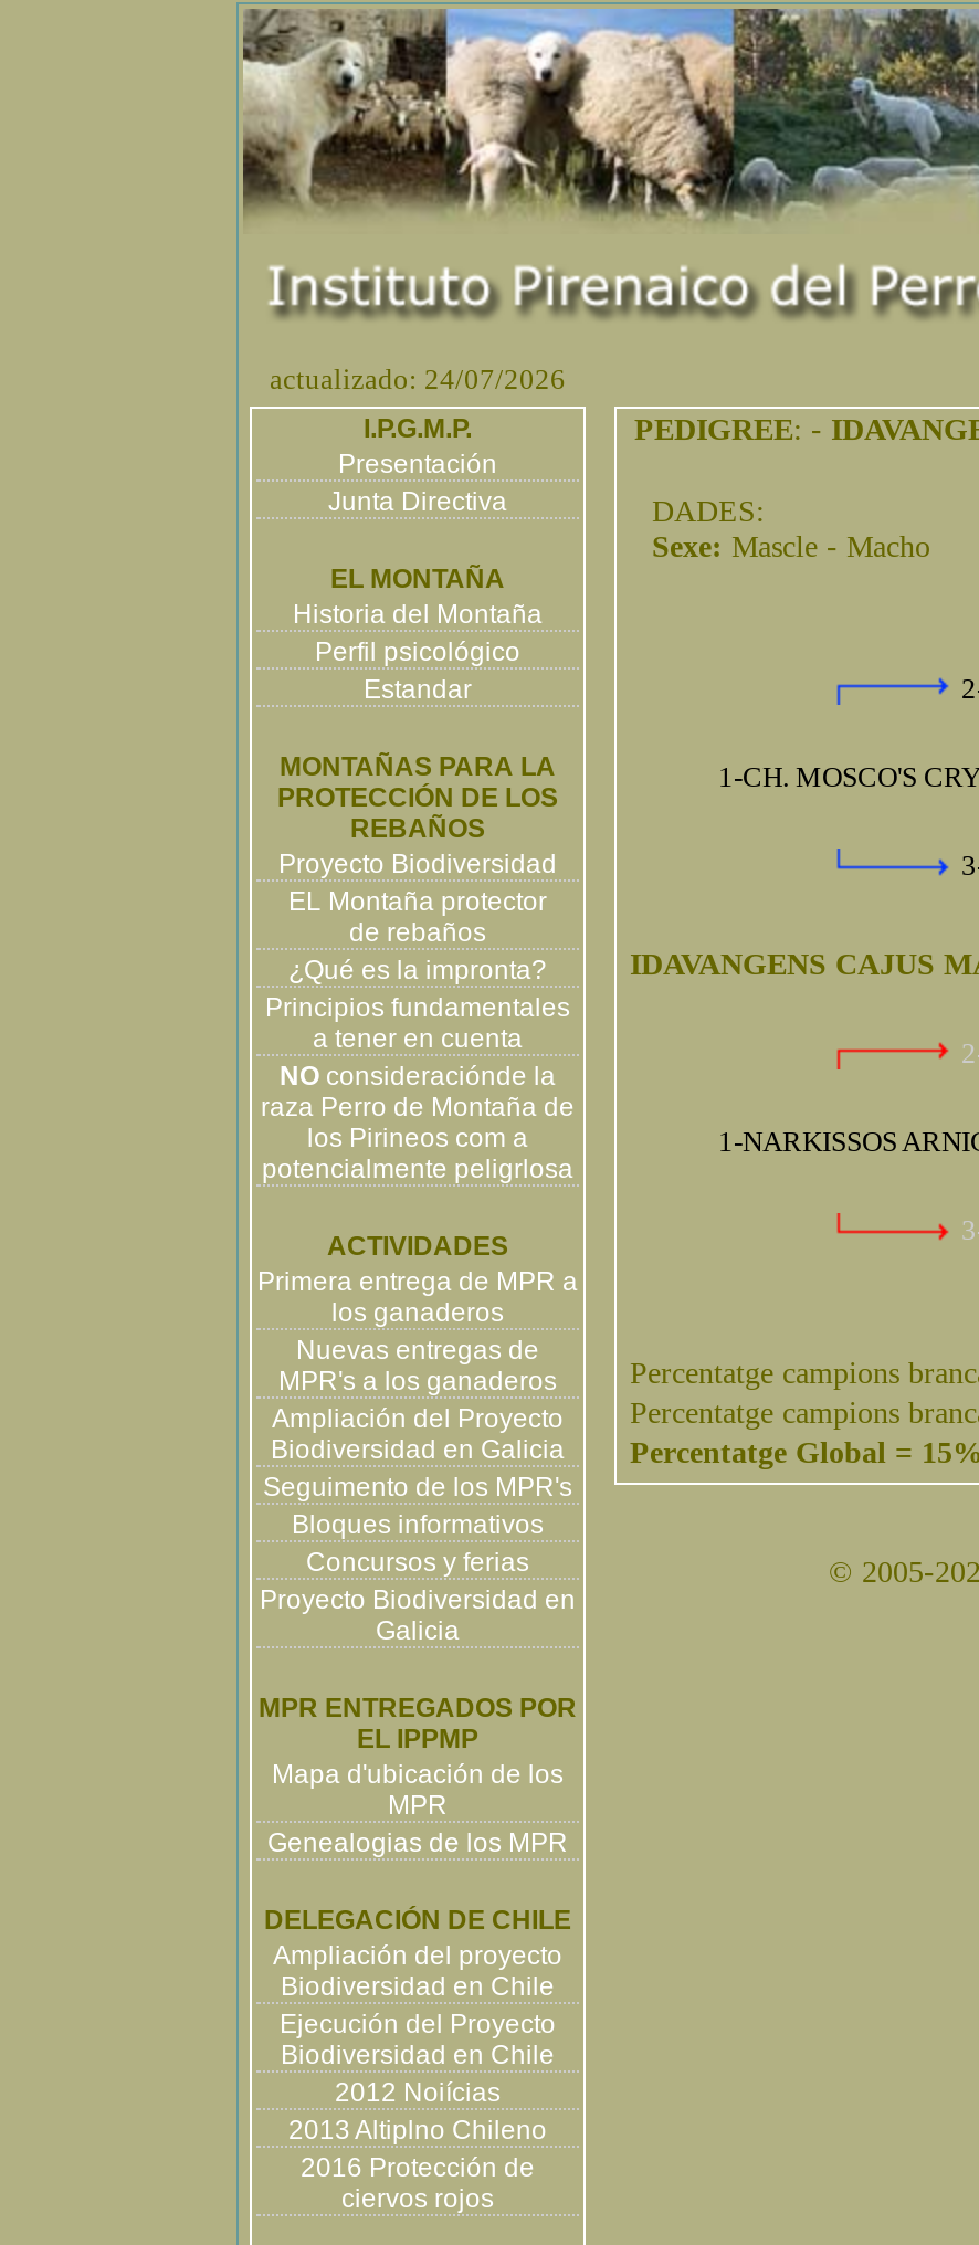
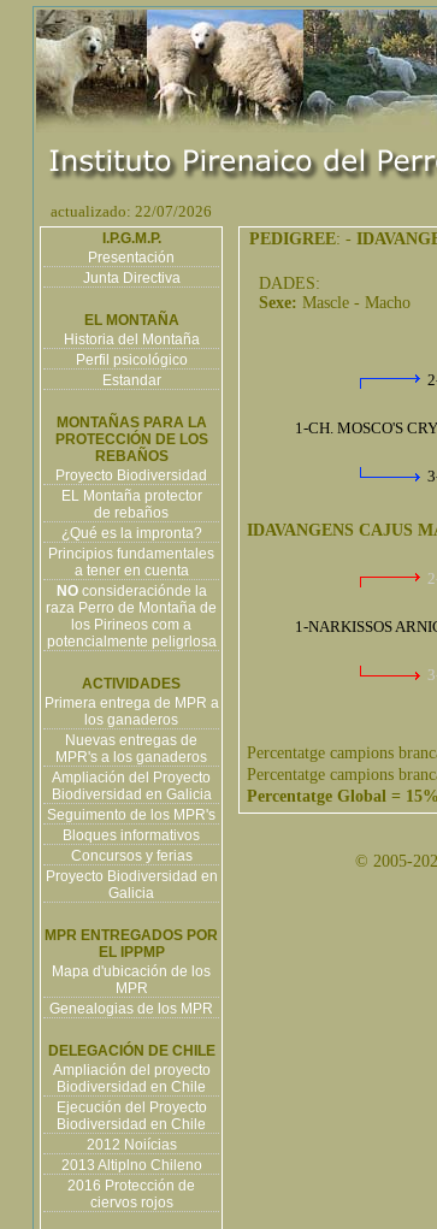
- actualizado: 24/07/2026
+ actualizado: 22/07/2026
